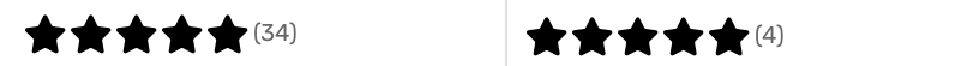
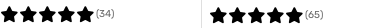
- (4)
+ (65)
